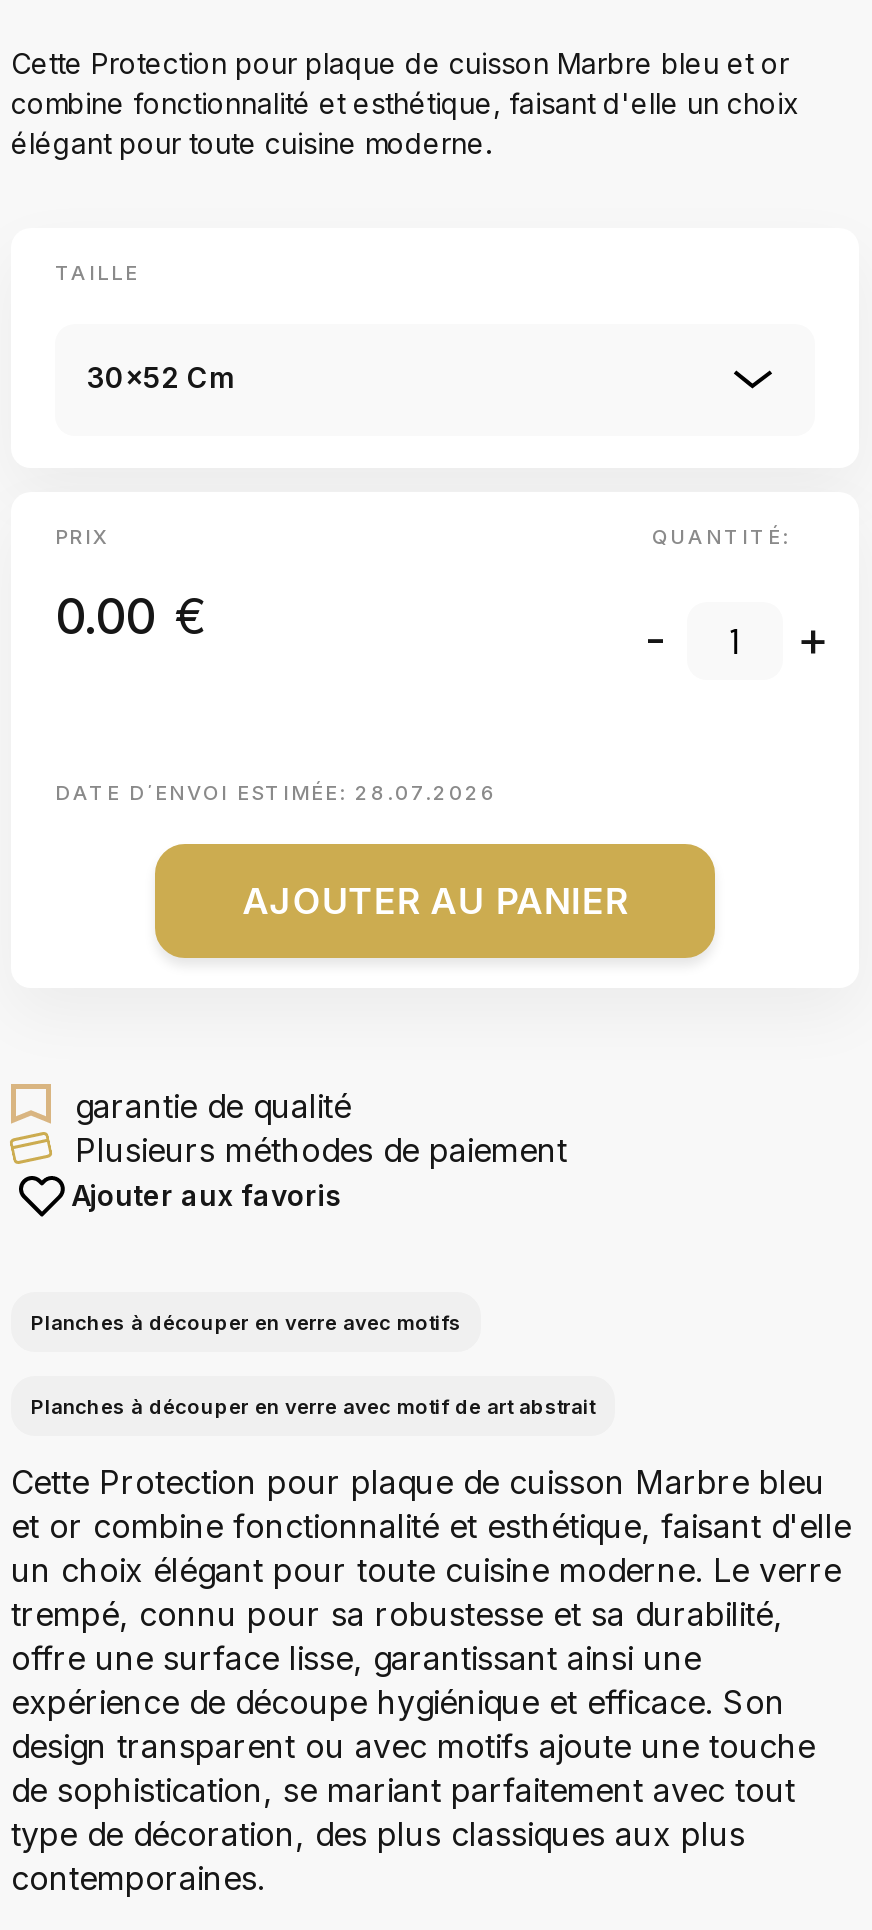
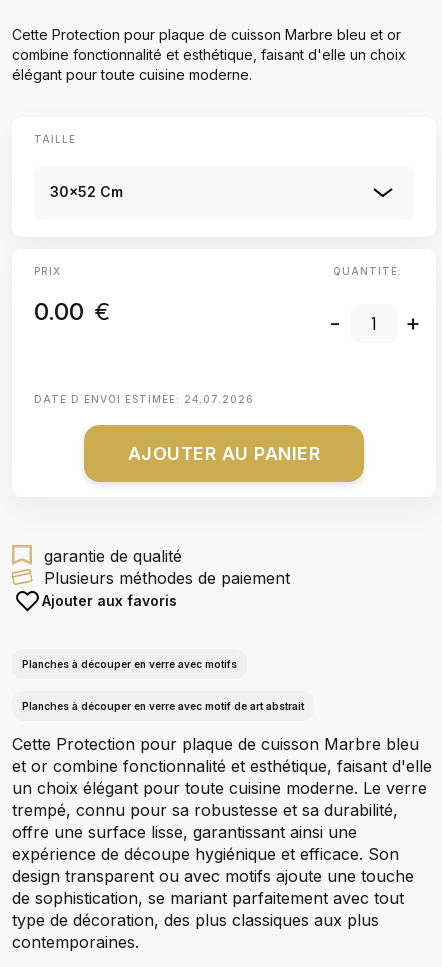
- DATE D΄ENVOI ESTIMÉE: 28.07.2026
+ DATE D΄ENVOI ESTIMÉE: 24.07.2026
